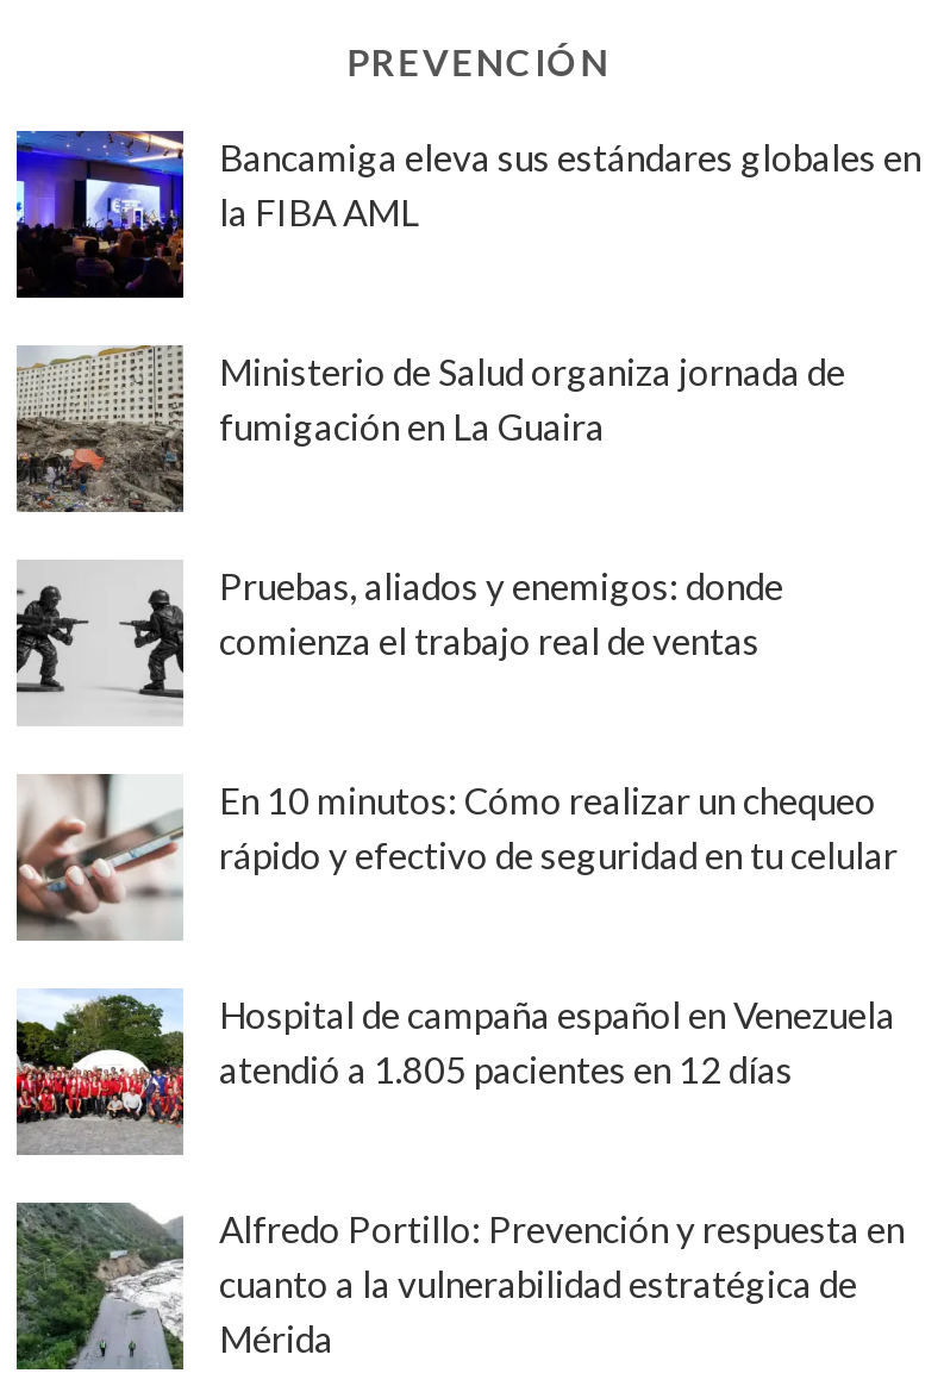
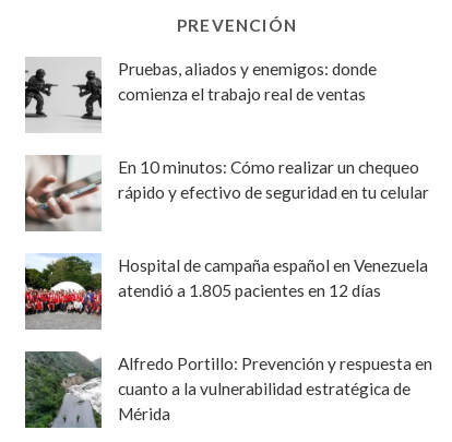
- [image]
- Bancamiga eleva sus estándares globales en
- la FIBA AML

- [image]
- Ministerio de Salud organiza jornada de
- fumigación en La Guaira
